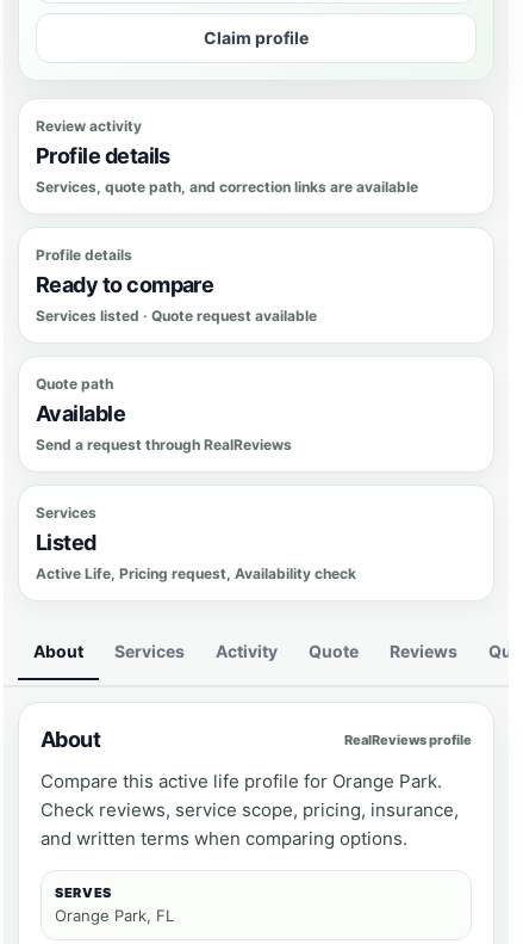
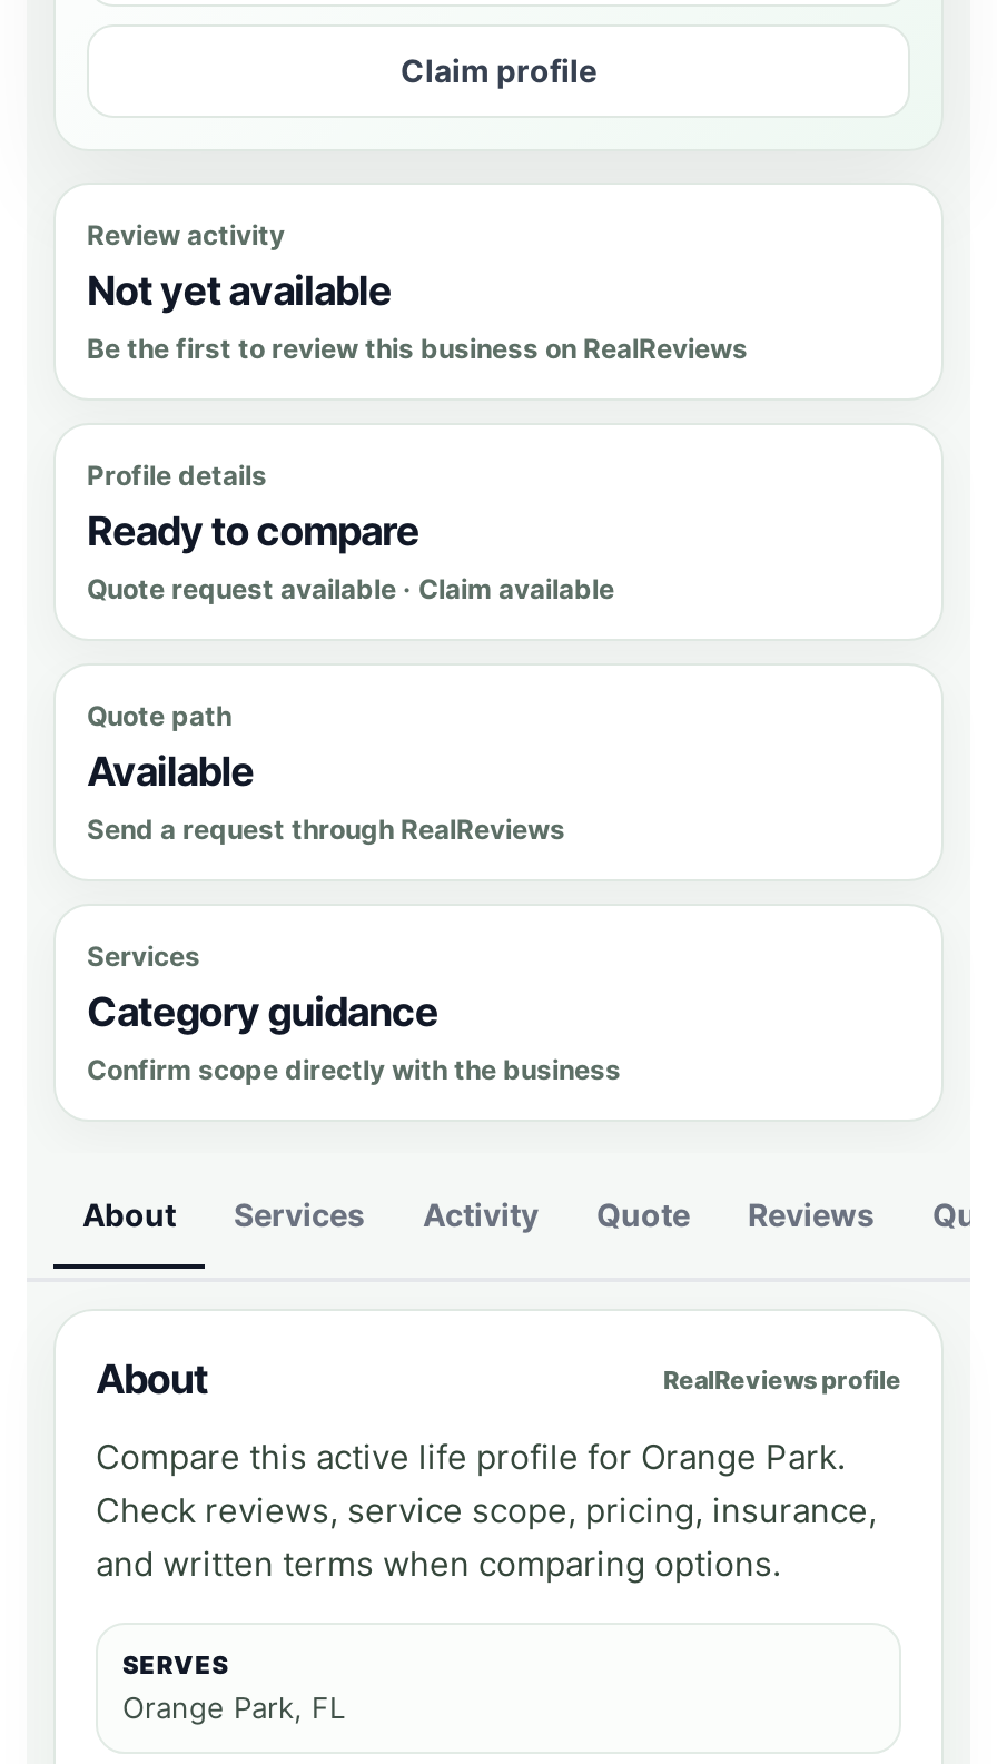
- Profile details
- Services, quote path, and correction links are available
+ Not yet available
+ Be the first to review this business on RealReviews

- Services listed · Quote request available
+ Quote request available · Claim available

- Listed
- Active Life, Pricing request, Availability check
+ Category guidance
+ Confirm scope directly with the business
